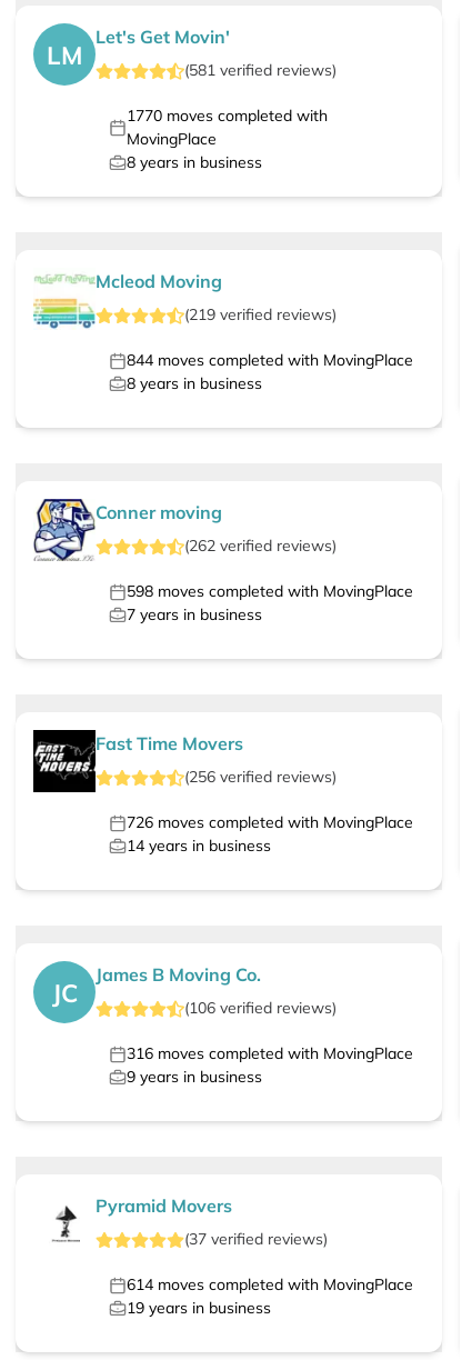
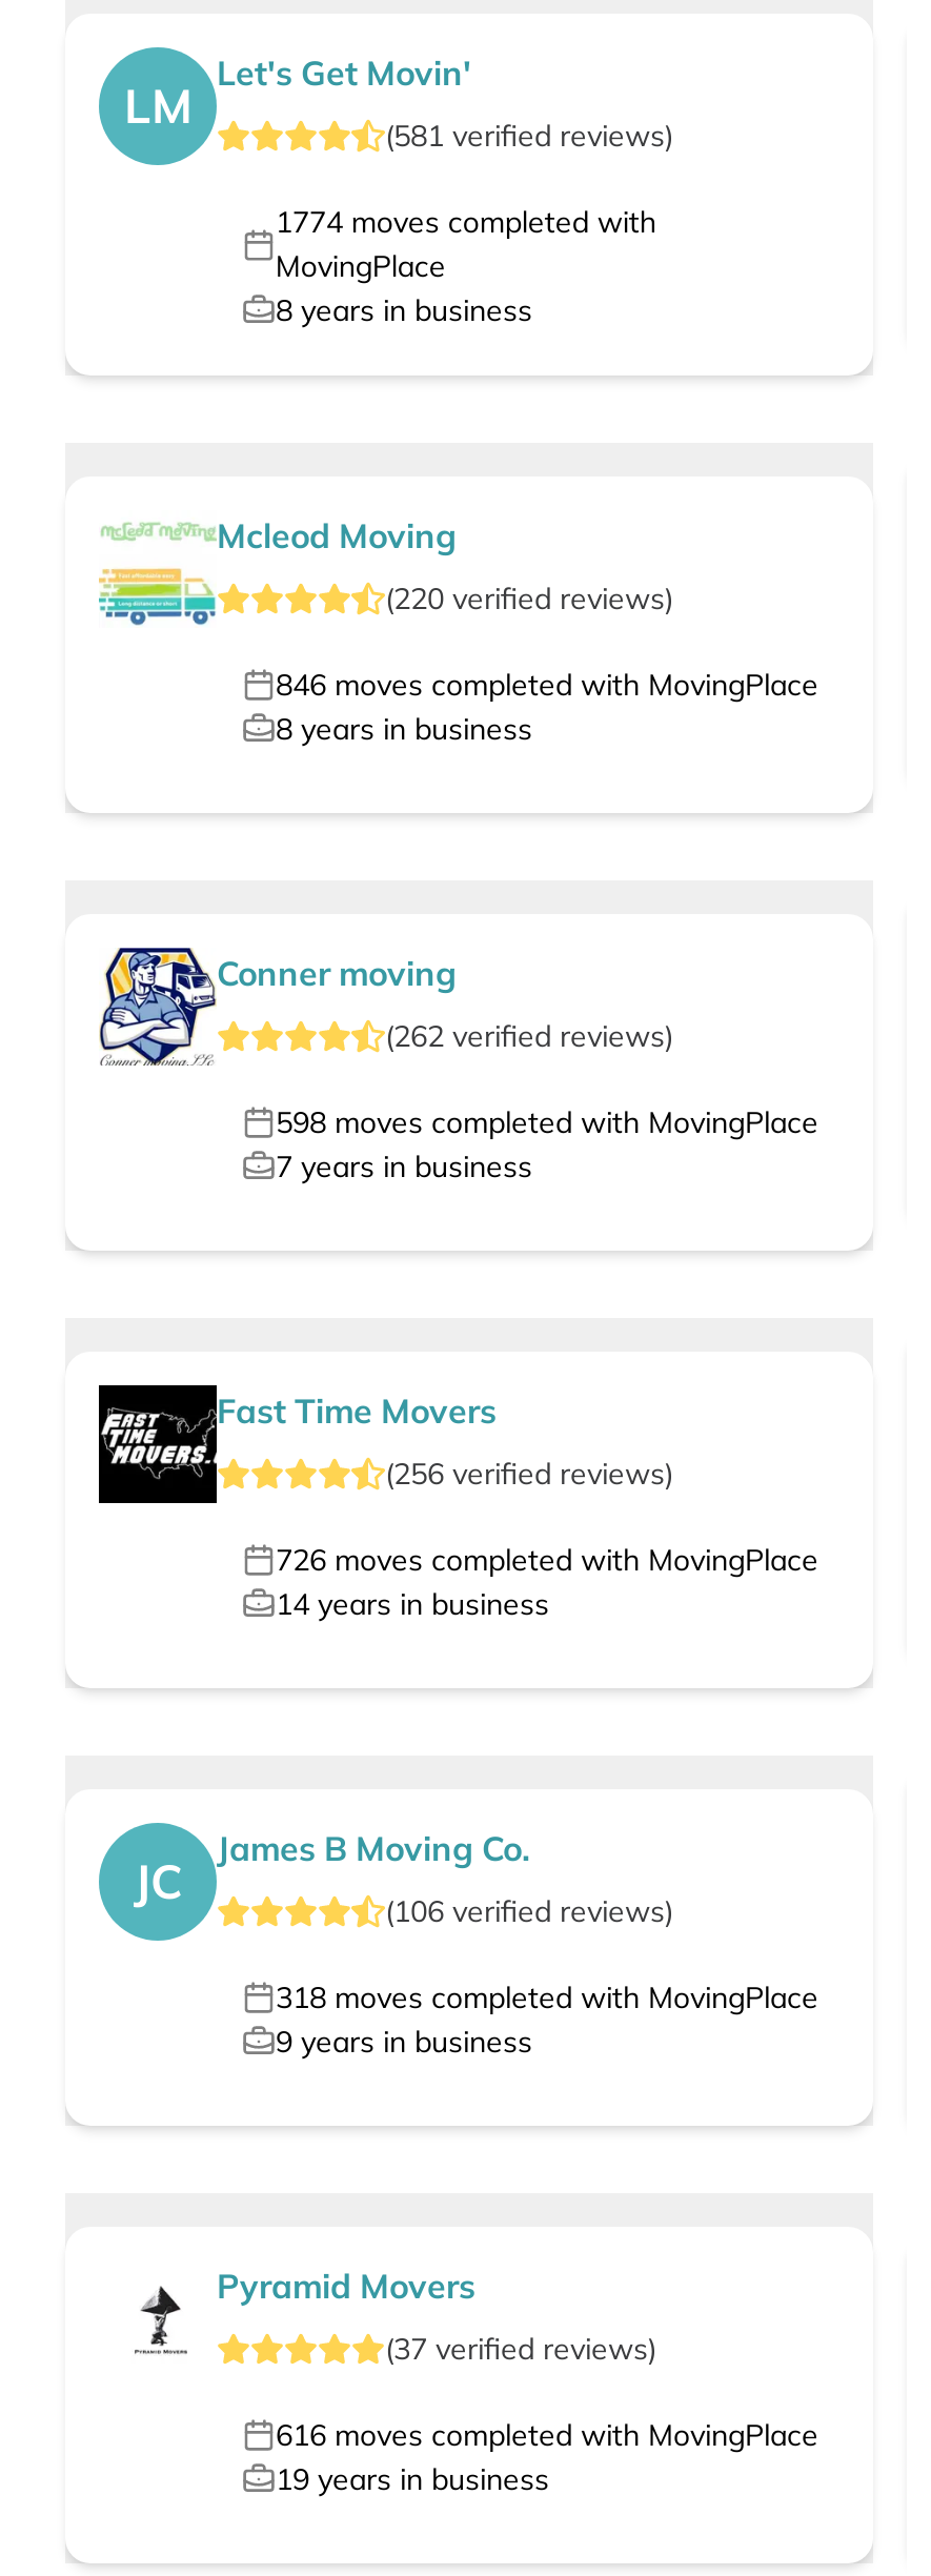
- 1770 moves completed with
+ 1774 moves completed with

- (219 verified reviews)
+ (220 verified reviews)

- 844 moves completed with MovingPlace
+ 846 moves completed with MovingPlace

- 316 moves completed with MovingPlace
+ 318 moves completed with MovingPlace

- 614 moves completed with MovingPlace
+ 616 moves completed with MovingPlace
